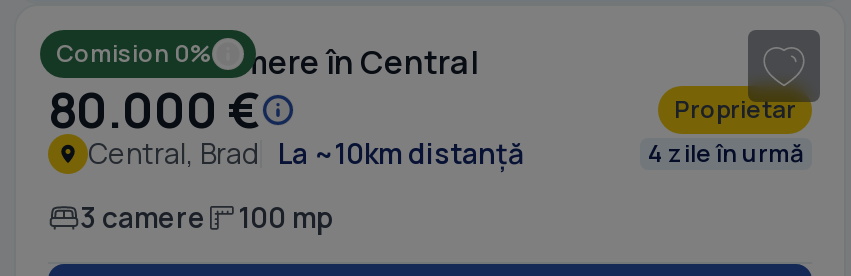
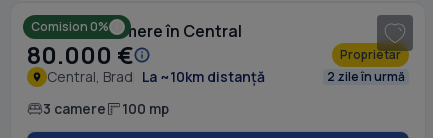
- 4 zile în urmă
+ 2 zile în urmă
